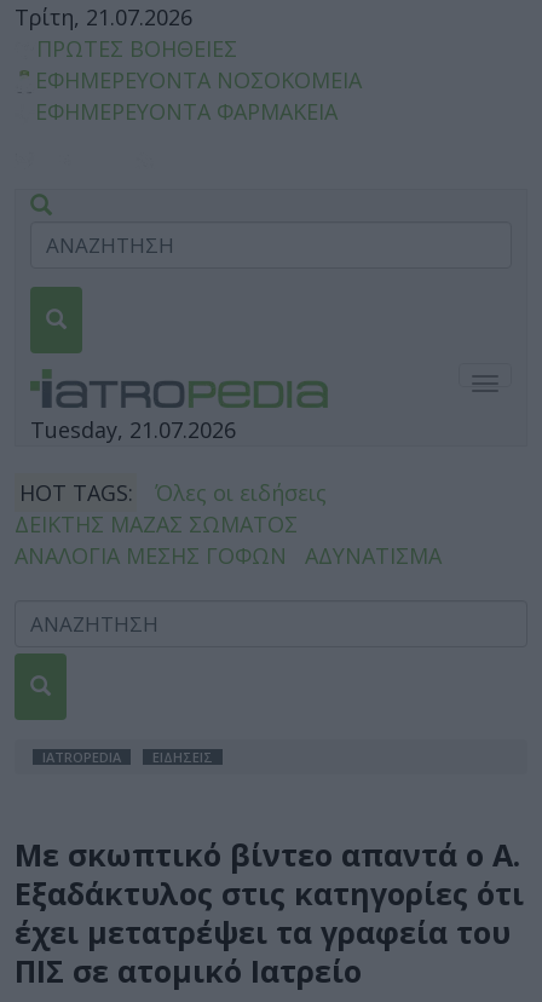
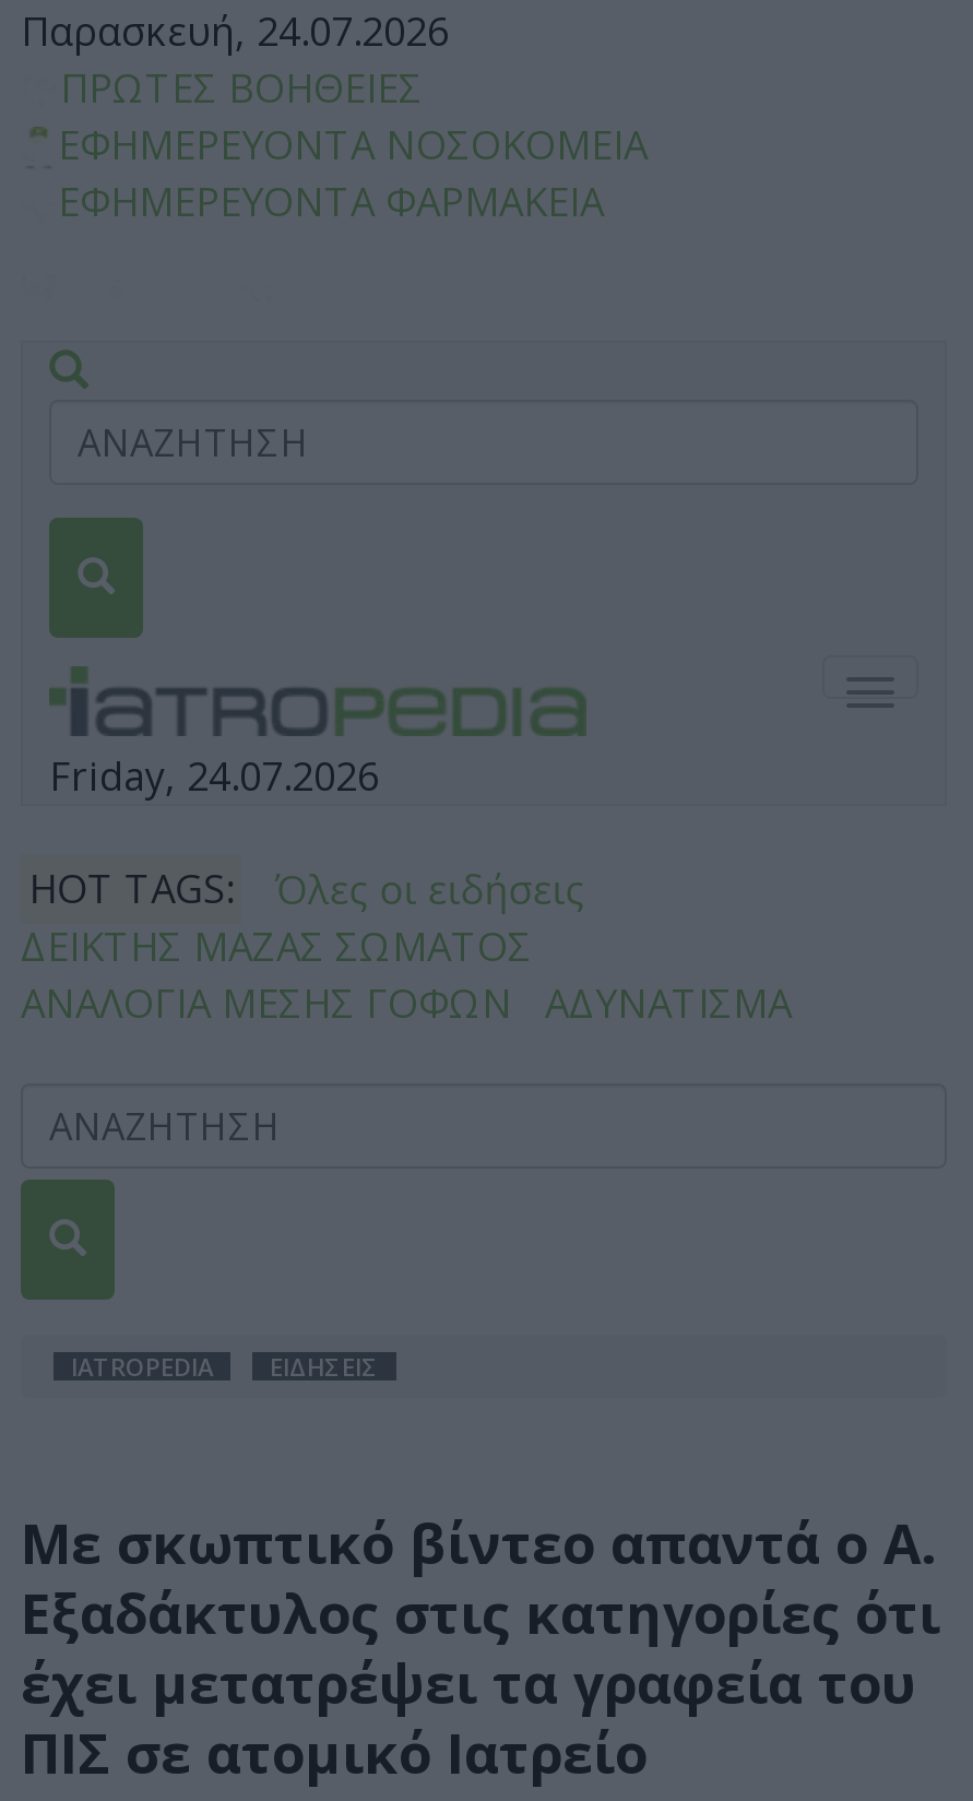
- Τρίτη, 21.07.2026
+ Παρασκευή, 24.07.2026

- Tuesday, 21.07.2026
+ Friday, 24.07.2026
